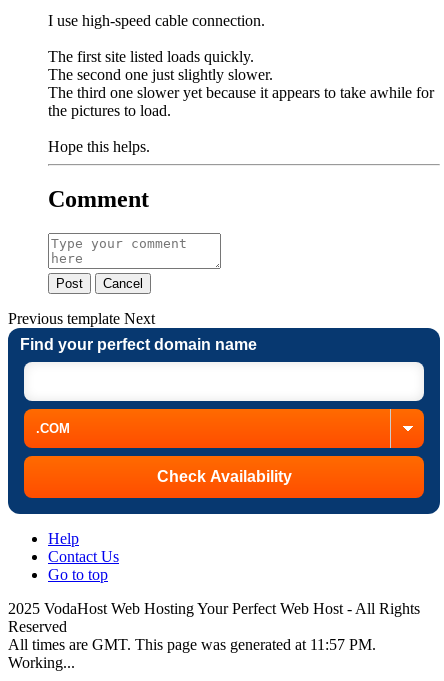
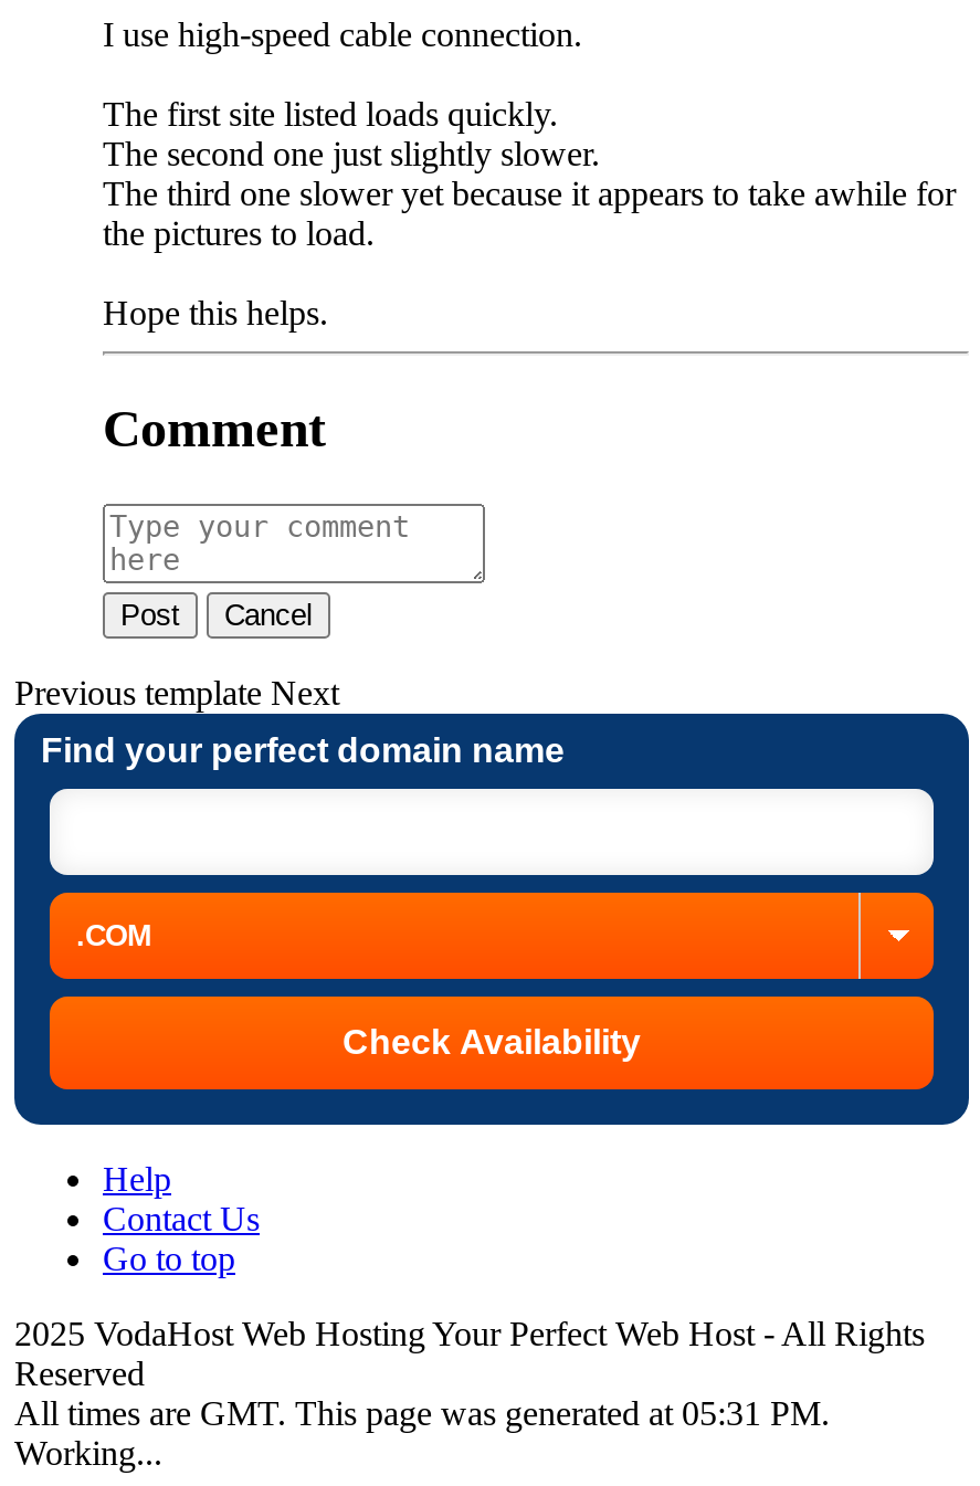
- All times are GMT. This page was generated at 11:57 PM.
+ All times are GMT. This page was generated at 05:31 PM.
